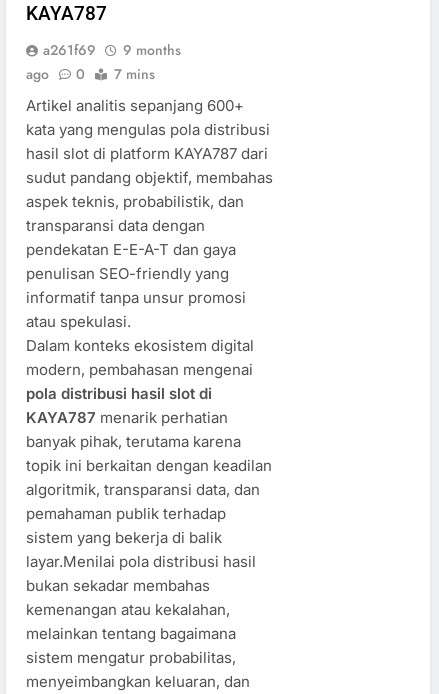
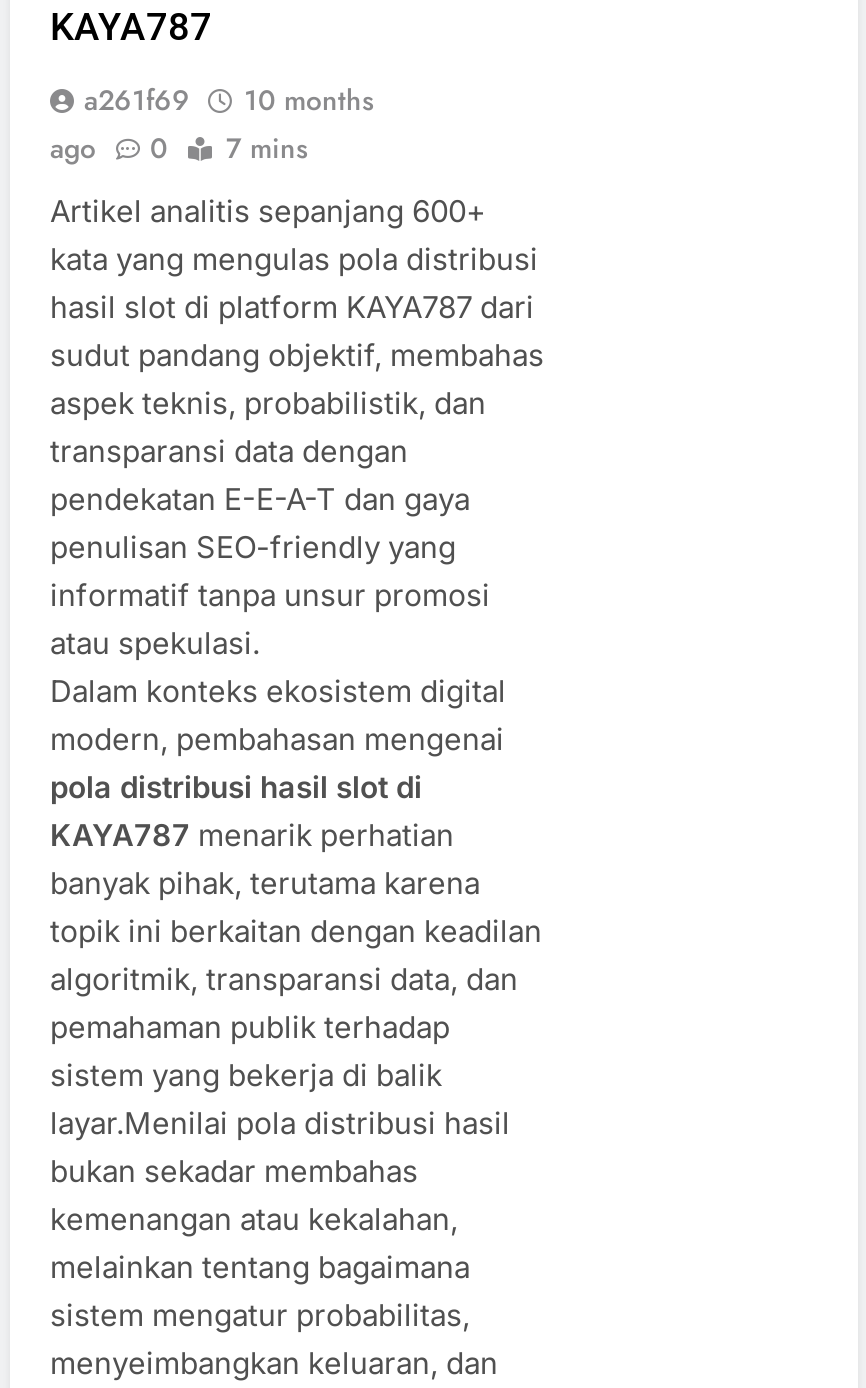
- a261f69 9 months
+ a261f69 10 months
